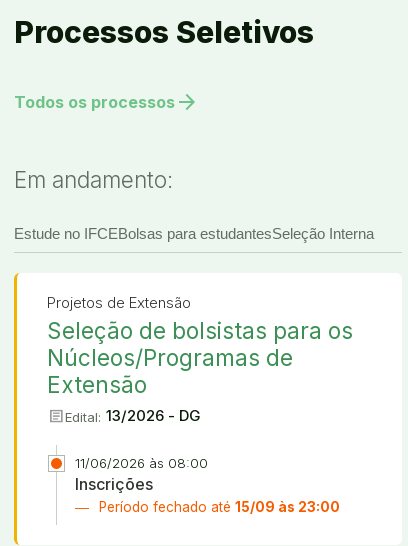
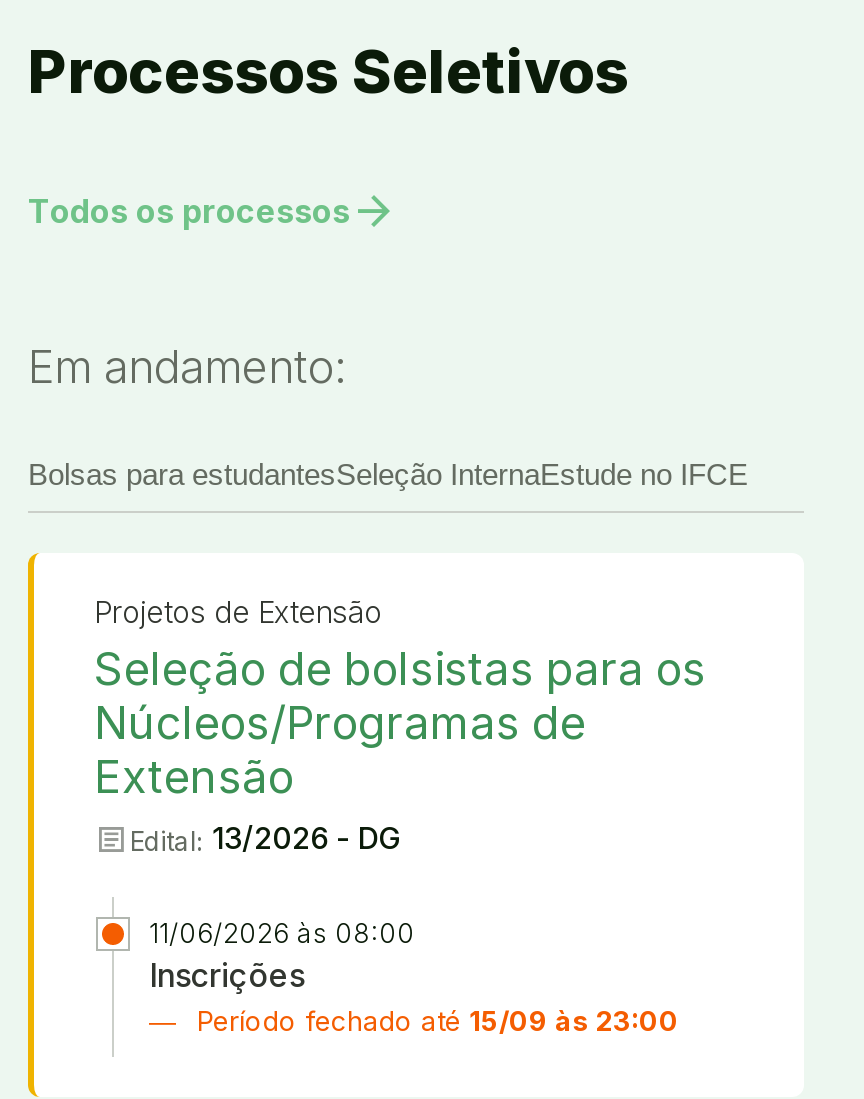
- Estude no IFCEBolsas para estudantesSeleção Interna
+ Bolsas para estudantesSeleção InternaEstude no IFCE
